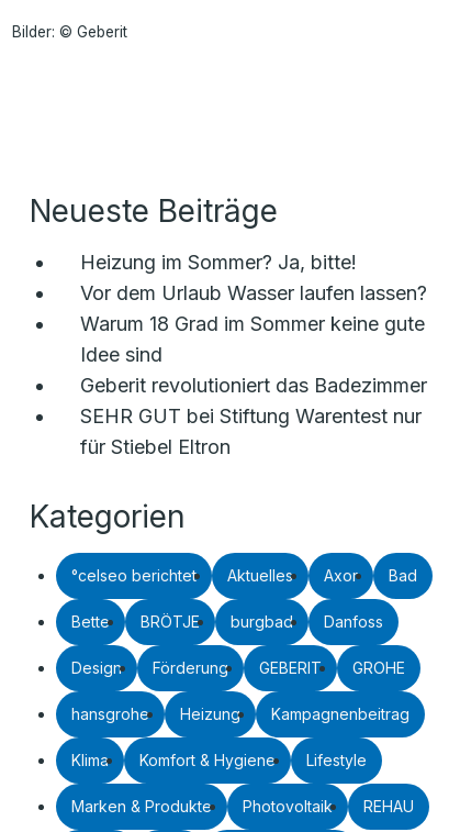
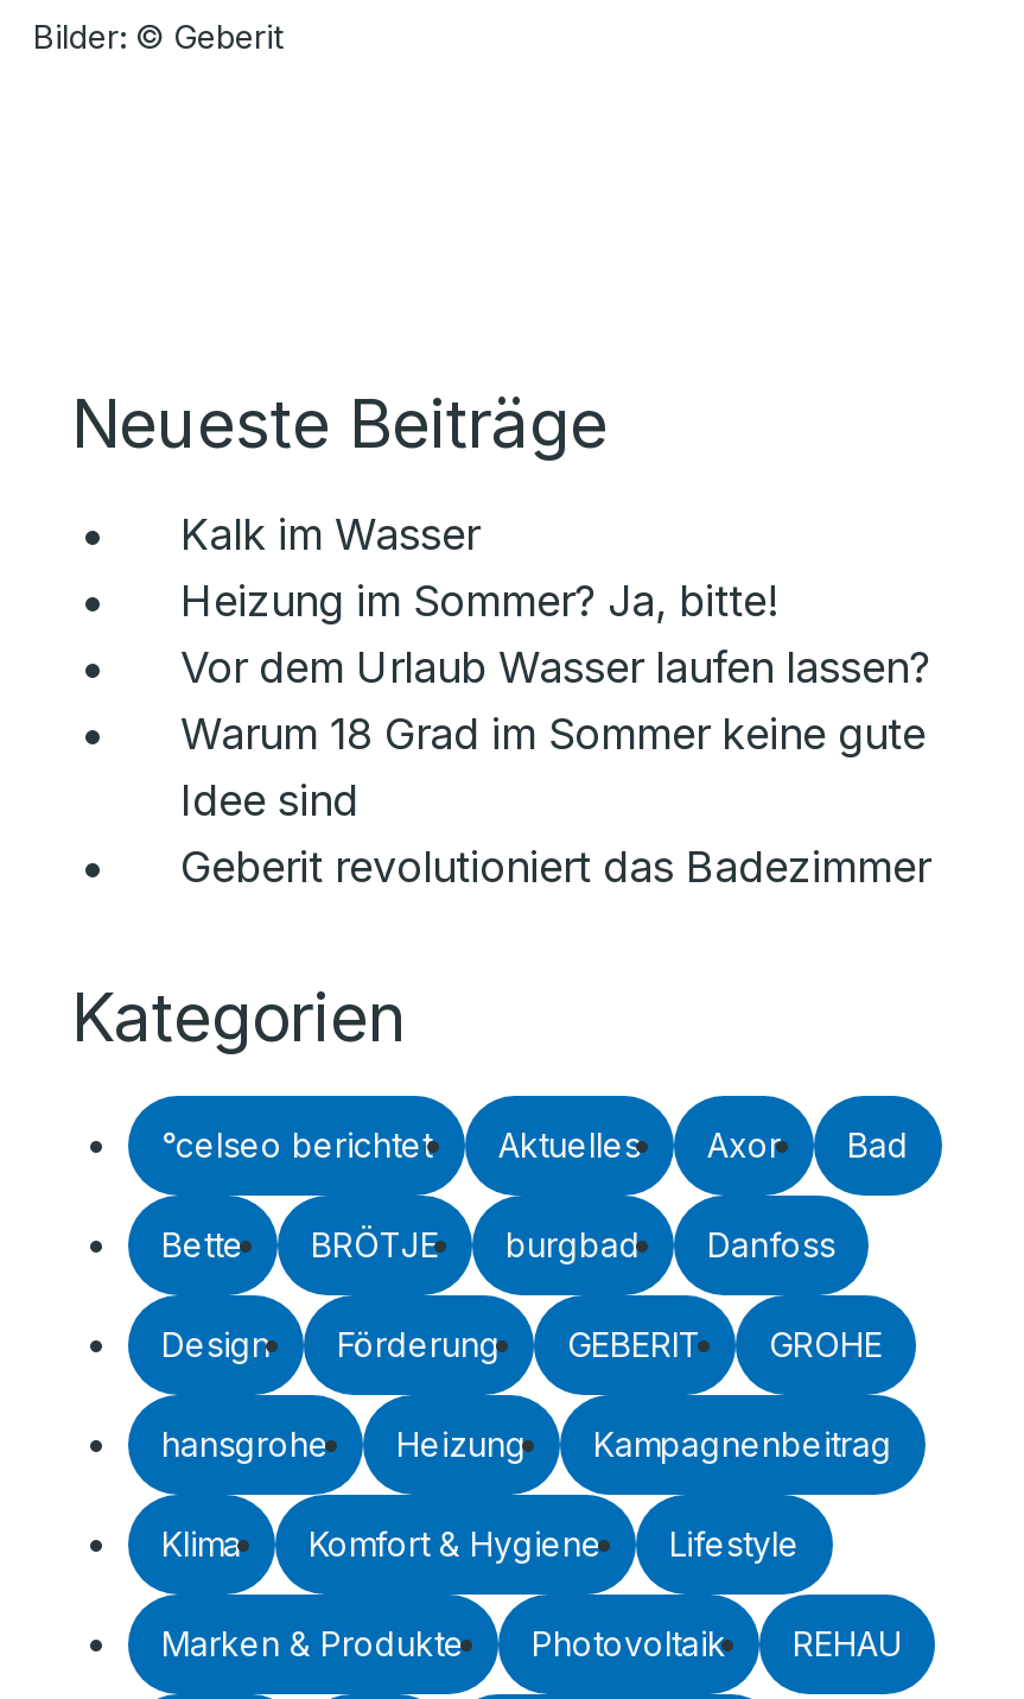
+ Kalk im Wasser

moved down: Heizung im Sommer? Ja, bitte! | Vor dem Urlaub Wasser laufen lassen? | Warum 18 Grad im Sommer keine gute | Idee sind | Geberit revolutioniert das Badezimmer

- SEHR GUT bei Stiftung Warentest nur
- für Stiebel Eltron
